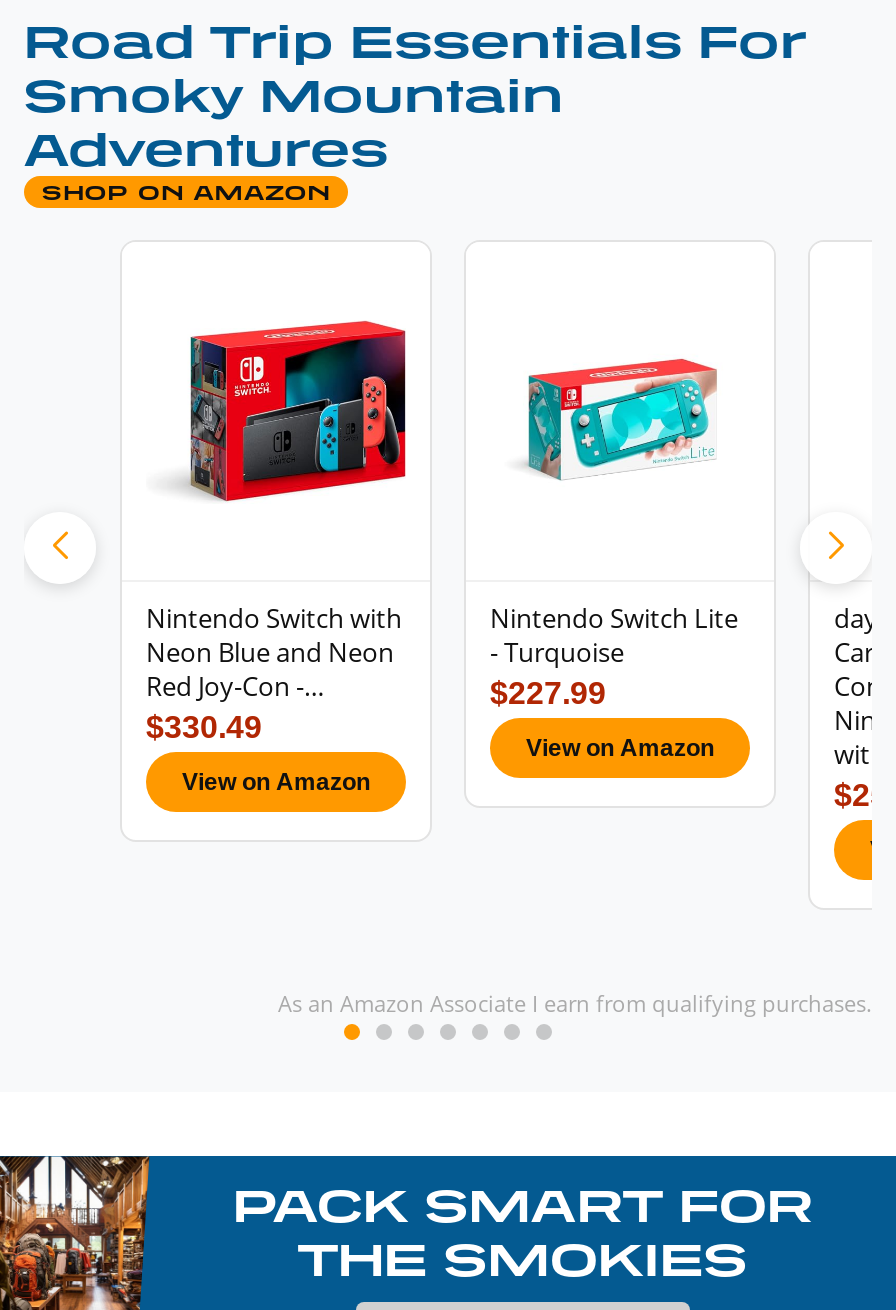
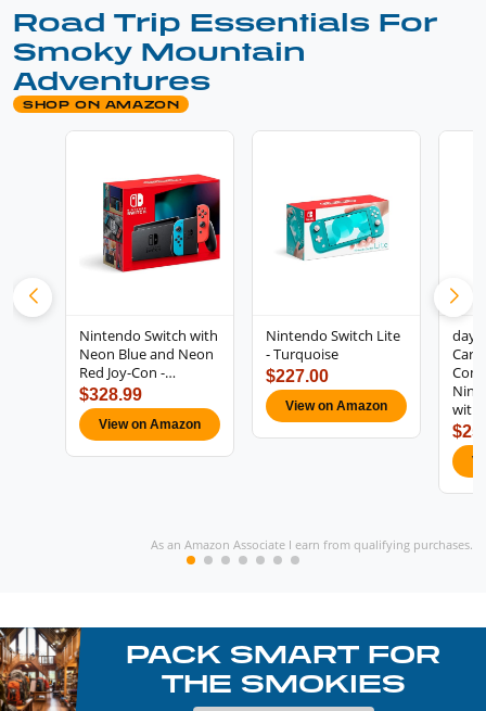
- $227.99
+ $227.00

- $330.49
+ $328.99
